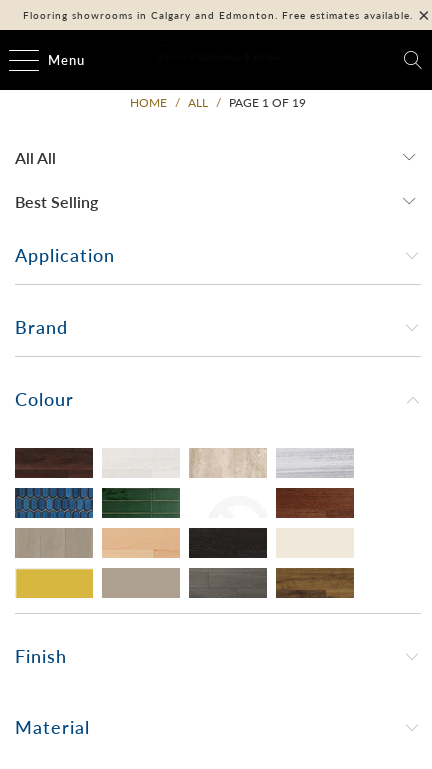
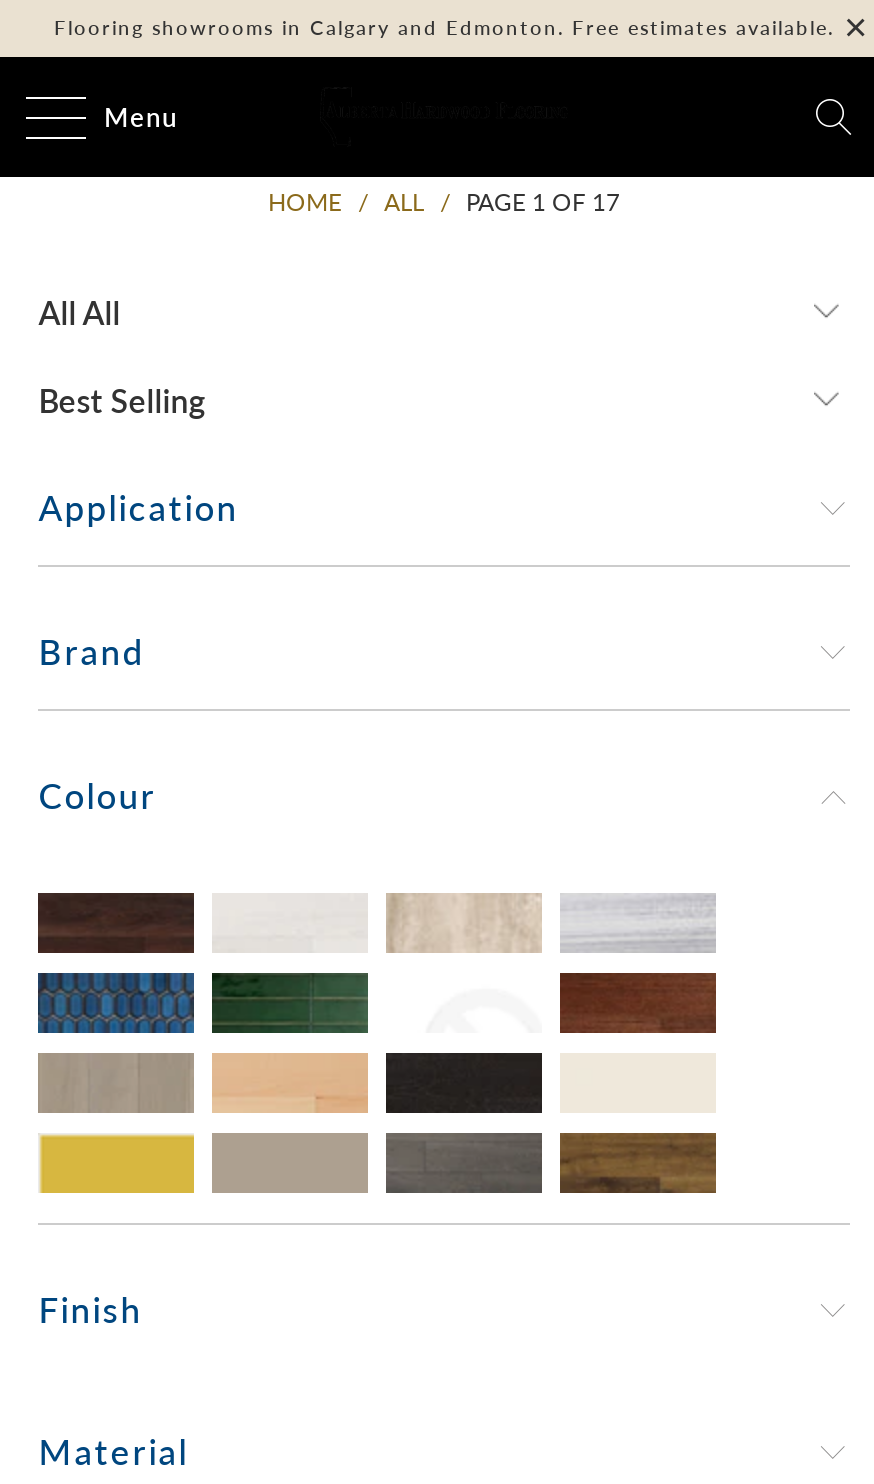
- HOME / ALL / PAGE 1 OF 19
+ HOME / ALL / PAGE 1 OF 17
